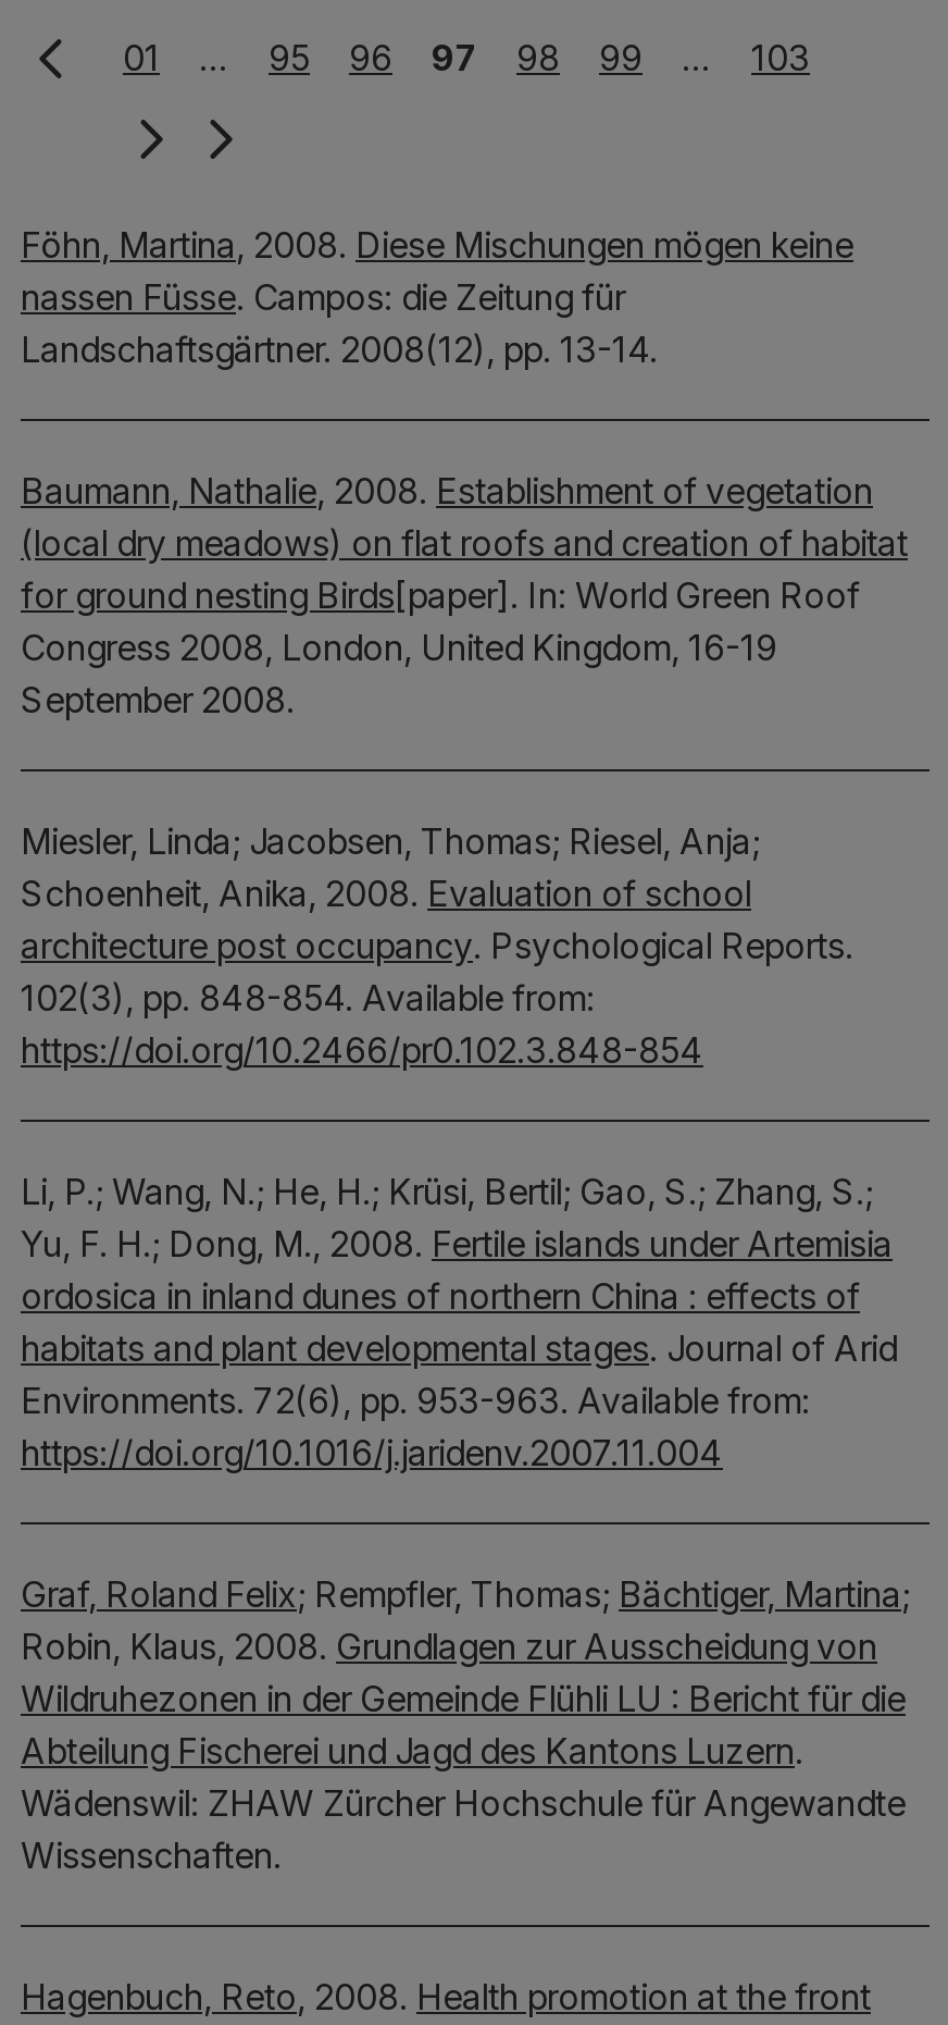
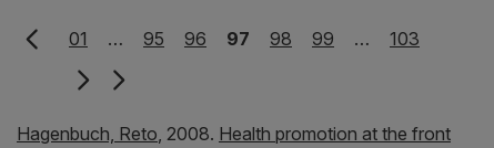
- Föhn, Martina, 2008. Diese Mischungen mögen keine
- nassen Füsse. Campos: die Zeitung für
- Landschaftsgärtner. 2008(12), pp. 13-14.
- Baumann, Nathalie, 2008. Establishment of vegetation
- (local dry meadows) on flat roofs and creation of habitat
- for ground nesting Birds[paper]. In: World Green Roof
- Congress 2008, London, United Kingdom, 16-19
- September 2008.
- Miesler, Linda; Jacobsen, Thomas; Riesel, Anja;
- Schoenheit, Anika, 2008. Evaluation of school
- architecture post occupancy. Psychological Reports.
- 102(3), pp. 848-854. Available from:
- https://doi.org/10.2466/pr0.102.3.848-854
- Li, P.; Wang, N.; He, H.; Krüsi, Bertil; Gao, S.; Zhang, S.;
- Yu, F. H.; Dong, M., 2008. Fertile islands under Artemisia
- ordosica in inland dunes of northern China : effects of
- habitats and plant developmental stages. Journal of Arid
- Environments. 72(6), pp. 953-963. Available from:
- https://doi.org/10.1016/j.jaridenv.2007.11.004
- Graf, Roland Felix; Rempfler, Thomas; Bächtiger, Martina;
- Robin, Klaus, 2008. Grundlagen zur Ausscheidung von
- Wildruhezonen in der Gemeinde Flühli LU : Bericht für die
- Abteilung Fischerei und Jagd des Kantons Luzern.
- Wädenswil: ZHAW Zürcher Hochschule für Angewandte
- Wissenschaften.
